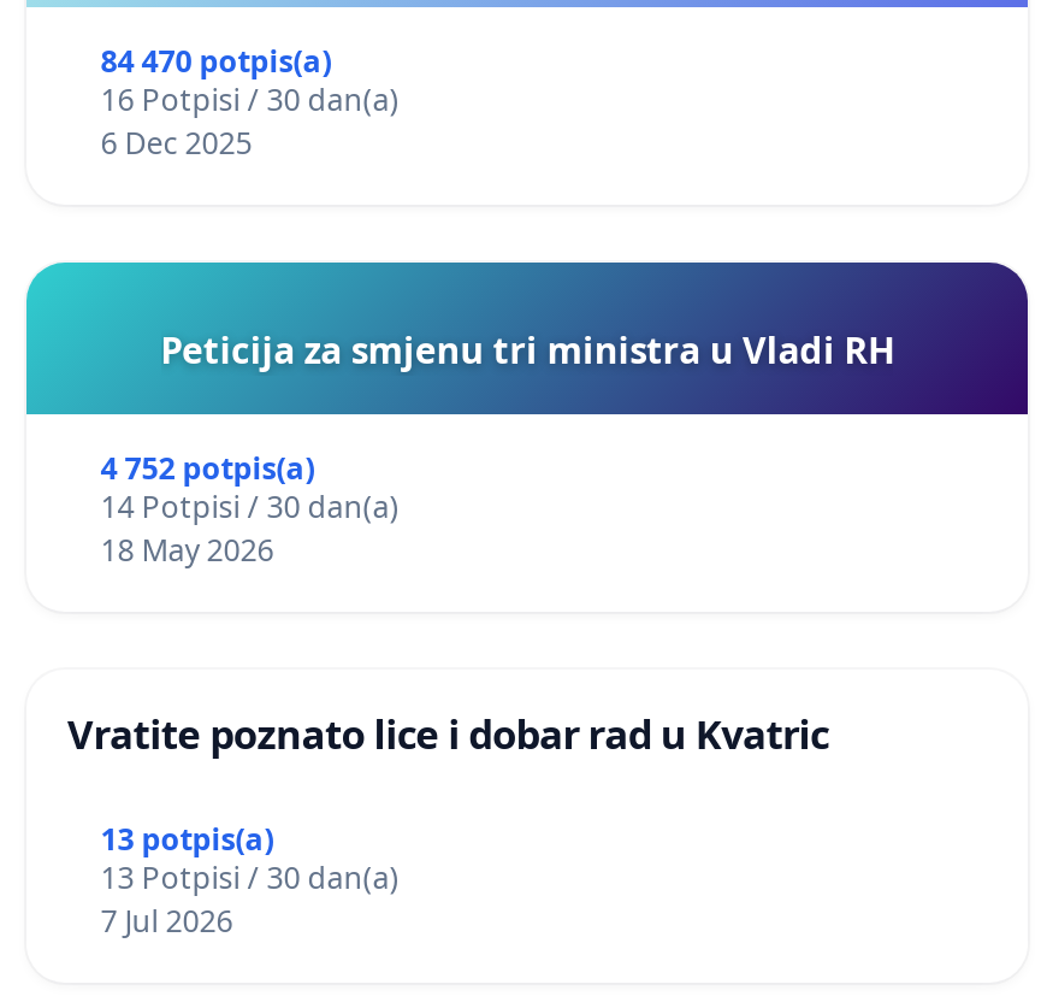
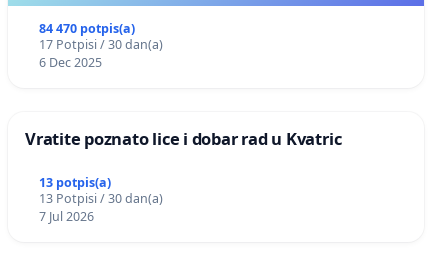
- 16 Potpisi / 30 dan(a)
+ 17 Potpisi / 30 dan(a)

- Peticija za smjenu tri ministra u Vladi RH
- 4 752 potpis(a)
- 14 Potpisi / 30 dan(a)
- 18 May 2026
